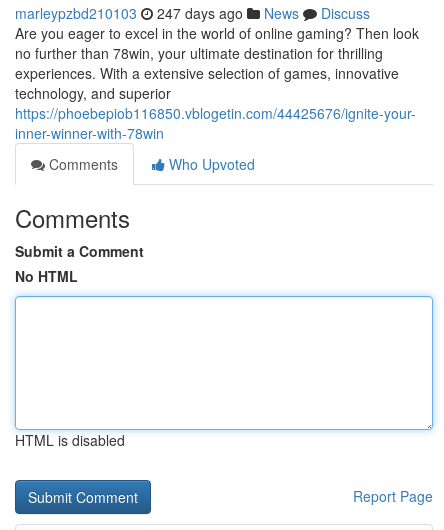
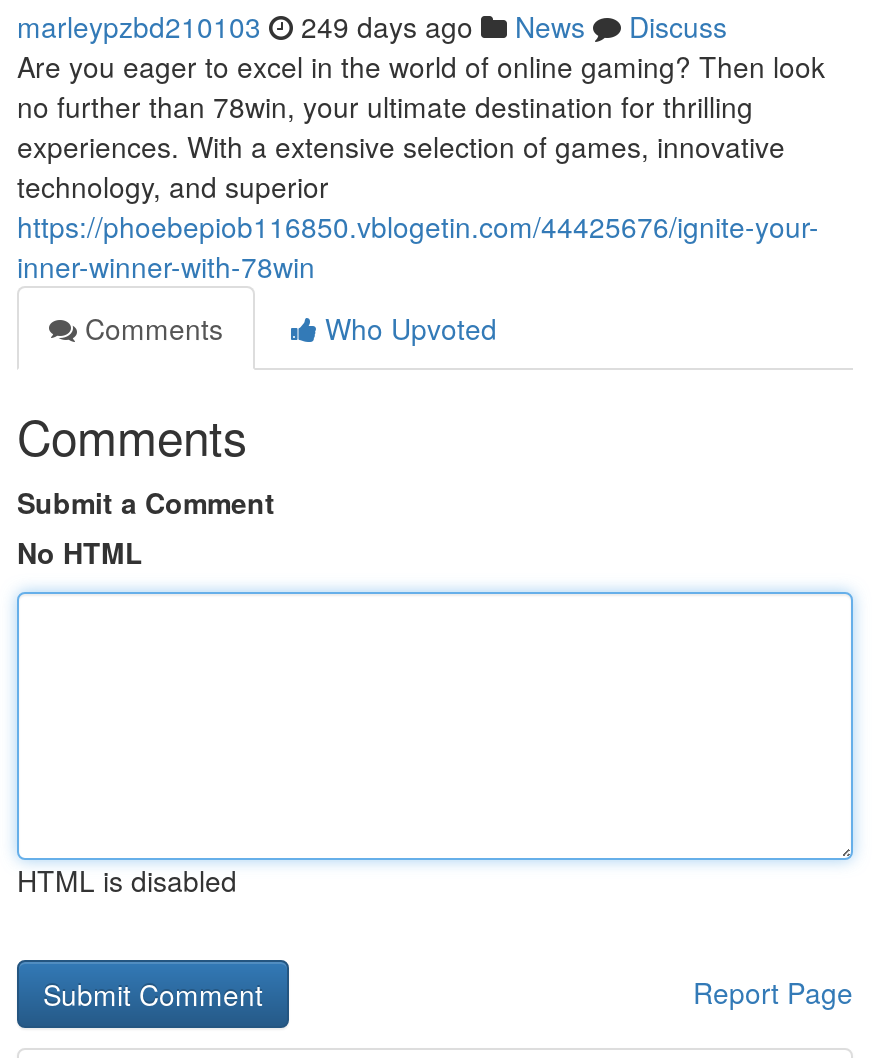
- marleypzbd210103 247 days ago News Discuss
+ marleypzbd210103 249 days ago News Discuss
